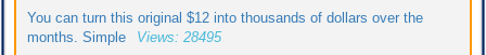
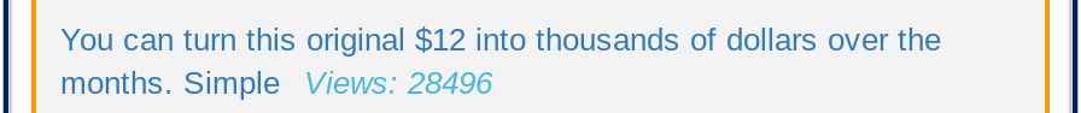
- months. Simple Views: 28495
+ months. Simple Views: 28496
